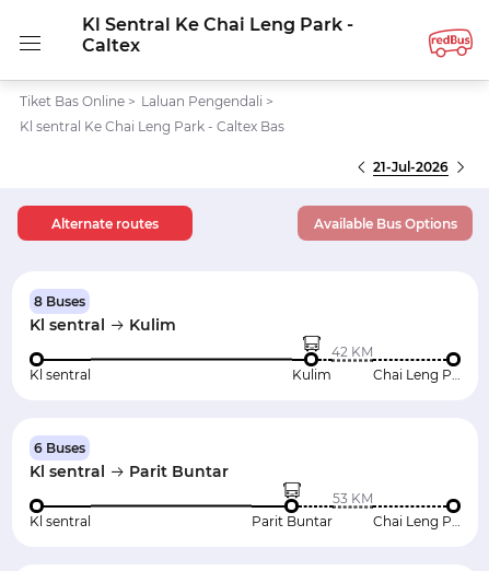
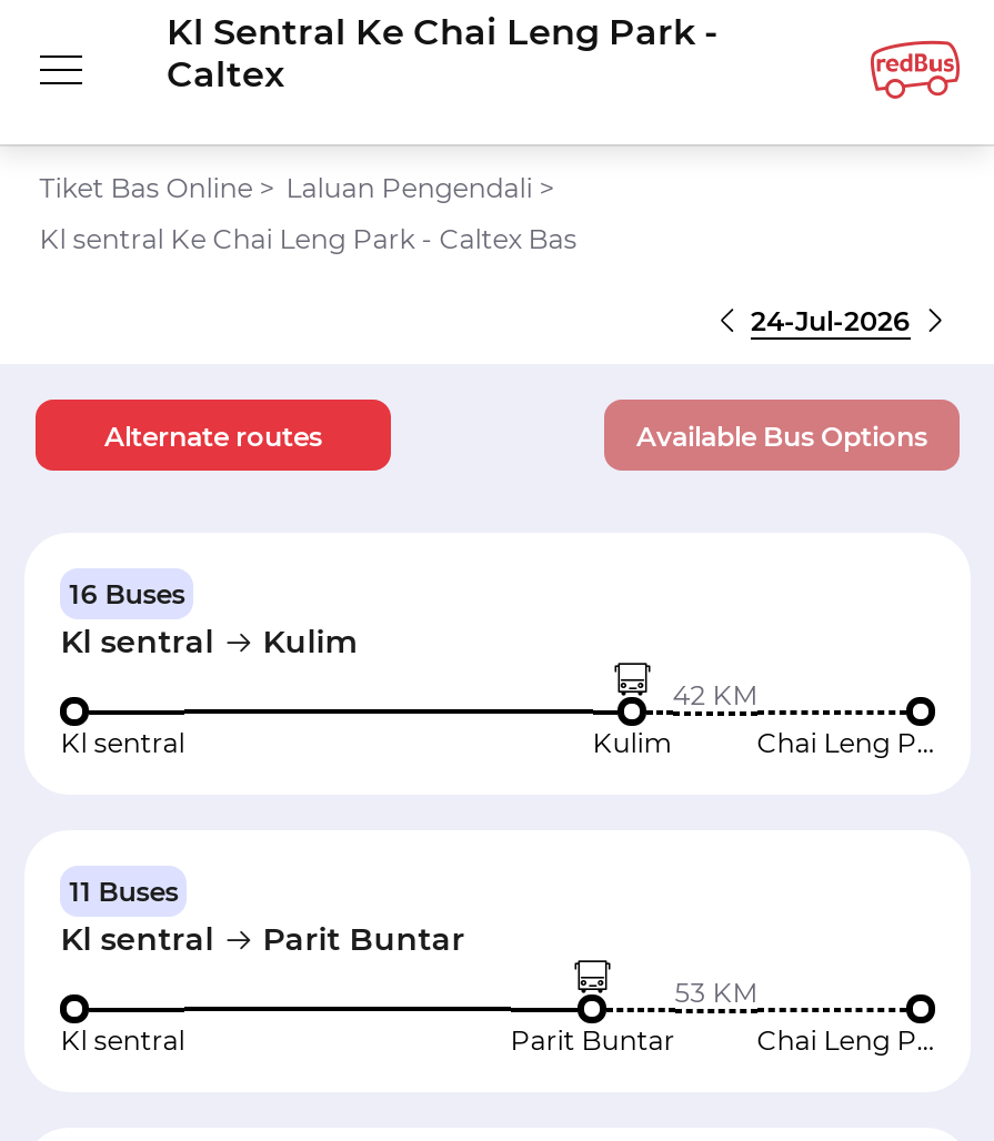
- 21-Jul-2026
+ 24-Jul-2026

- 8 Buses
+ 16 Buses

- 6 Buses
+ 11 Buses
